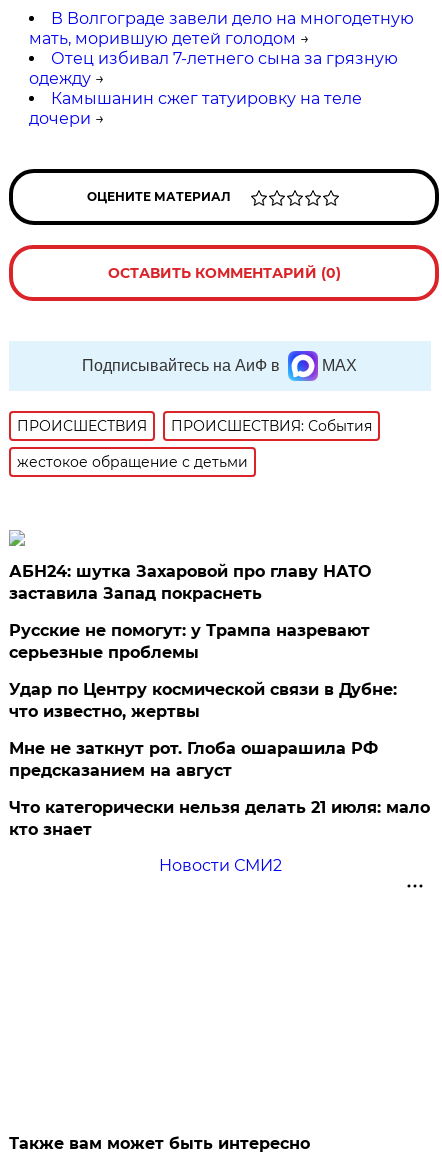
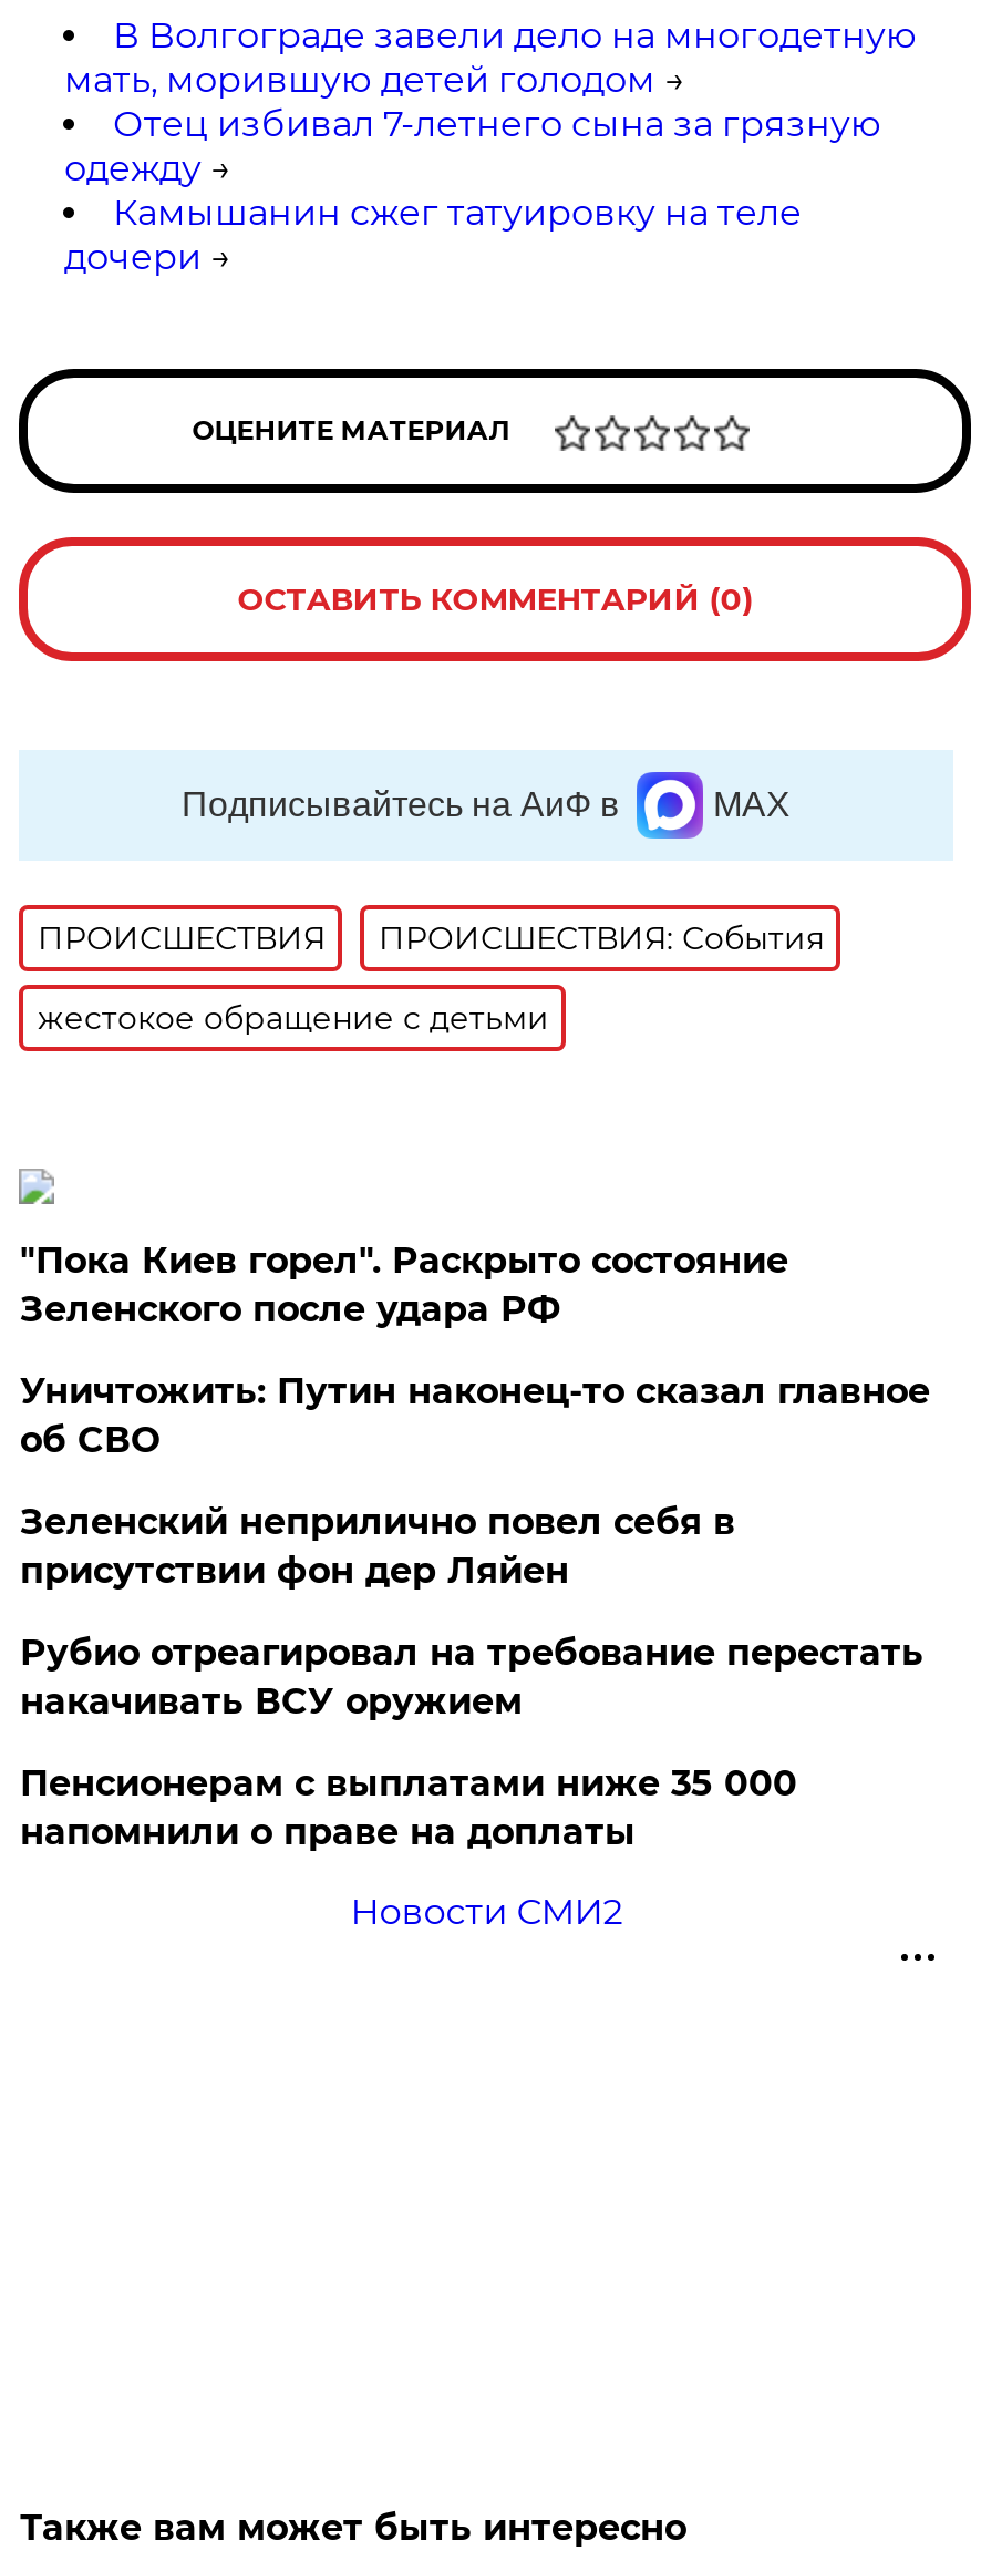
- АБН24: шутка Захаровой про главу НАТО
- заставила Запад покраснеть
+ "Пока Киев горел". Раскрыто состояние
+ Зеленского после удара РФ

- Русские не помогут: у Трампа назревают
- серьезные проблемы
+ Уничтожить: Путин наконец-то сказал главное
+ об СВО

- Удар по Центру космической связи в Дубне:
- что известно, жертвы
+ Зеленский неприлично повел cебя в
+ присутствии фон дер Ляйен

- Мне не заткнут рот. Глоба ошарашила РФ
- предсказанием на август
+ Рубио отреагировал на требование перестать
+ накачивать ВСУ оружием

- Что категорически нельзя делать 21 июля: мало
- кто знает
+ Пенсионерам с выплатами ниже 35 000
+ напомнили о праве на доплаты
